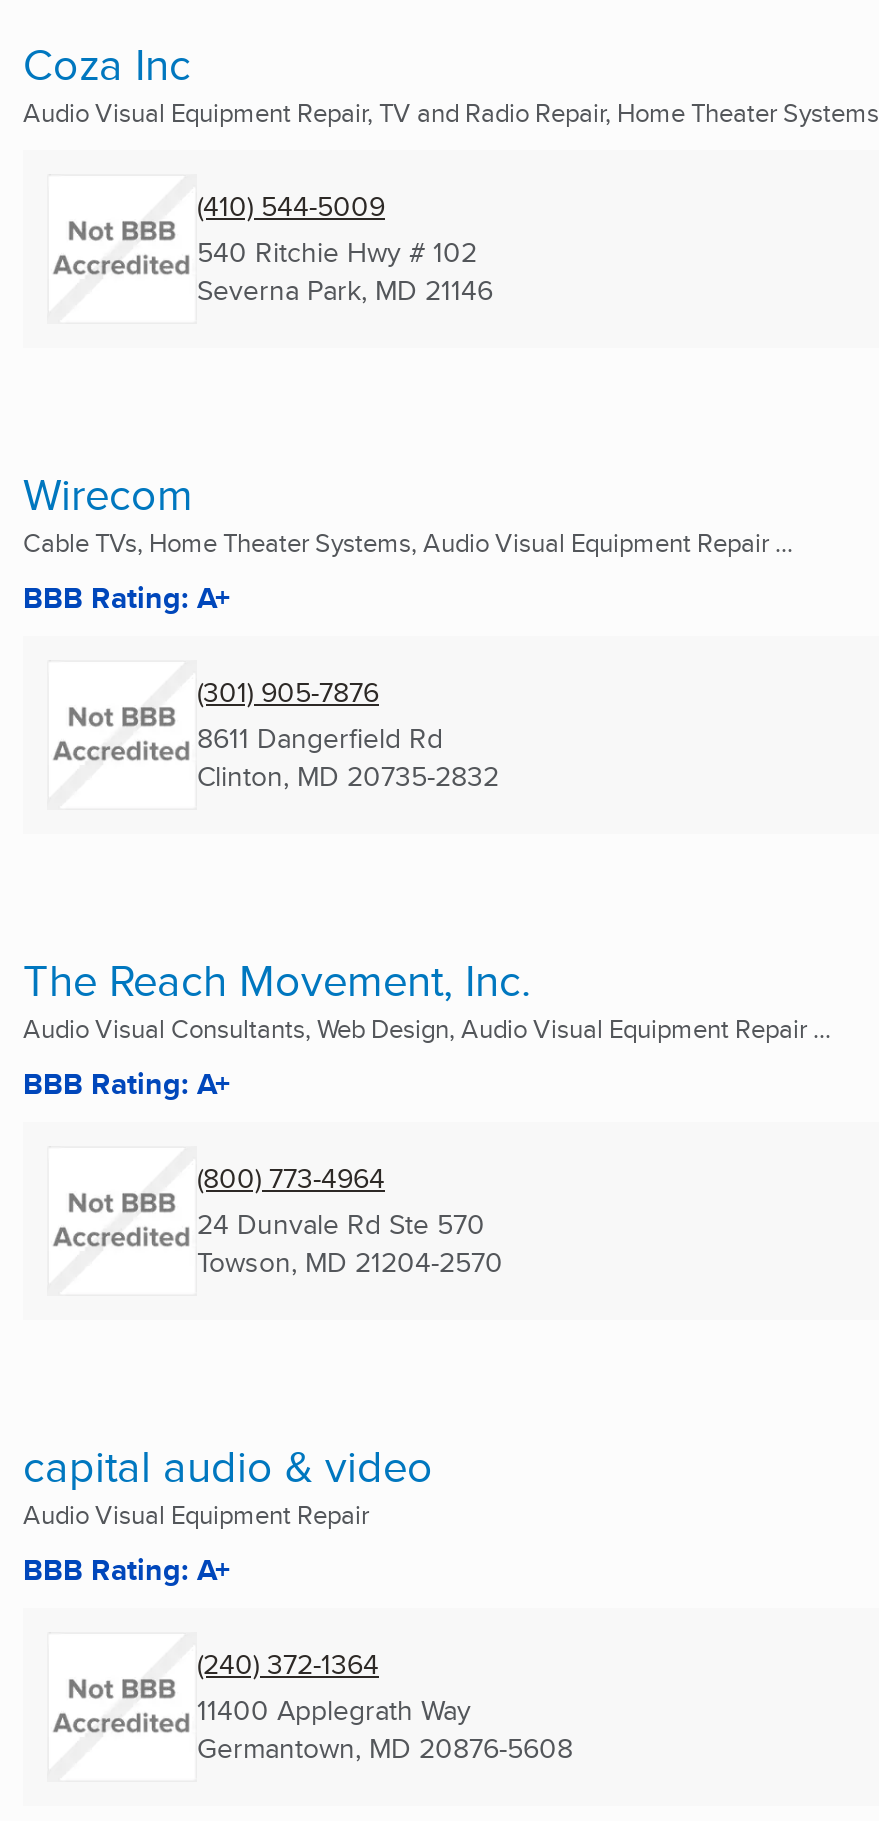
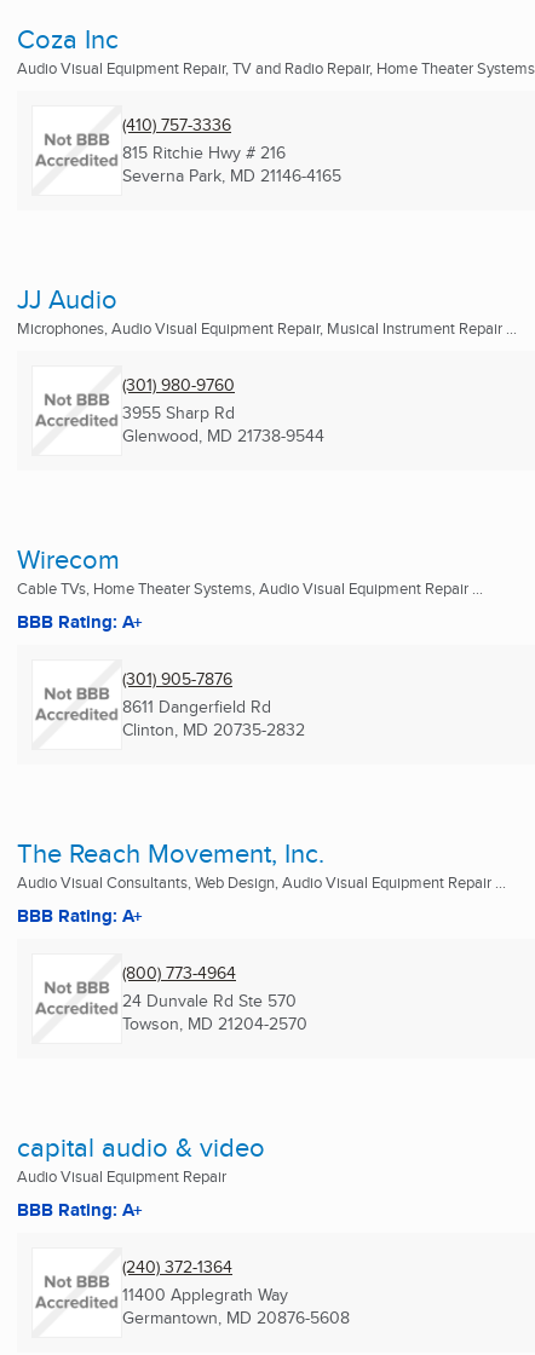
- (410) 544-5009
- 540 Ritchie Hwy # 102
- Severna Park, MD 21146
+ (410) 757-3336
+ 815 Ritchie Hwy # 216
+ Severna Park, MD 21146-4165
+ JJ Audio
+ Microphones, Audio Visual Equipment Repair, Musical Instrument Repair ...
+ (301) 980-9760
+ 3955 Sharp Rd
+ Glenwood, MD 21738-9544
